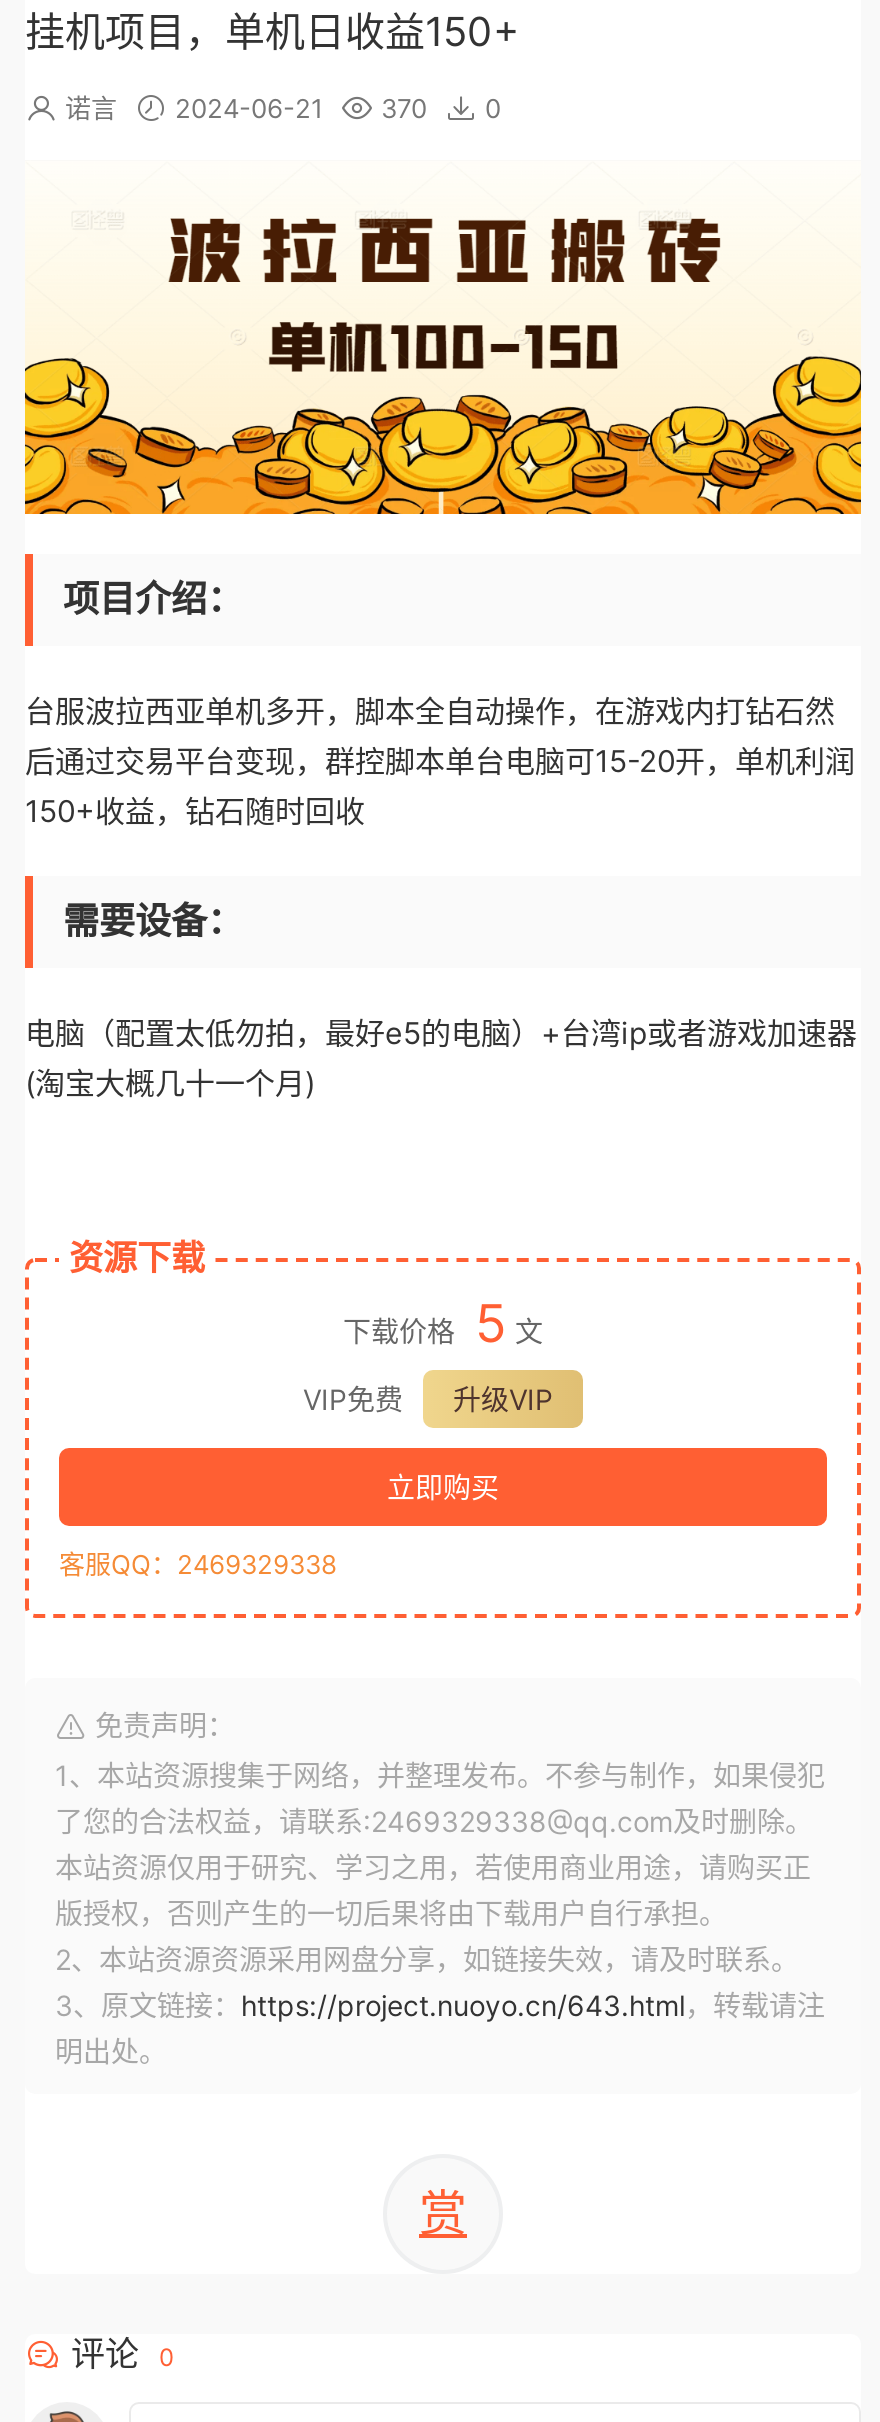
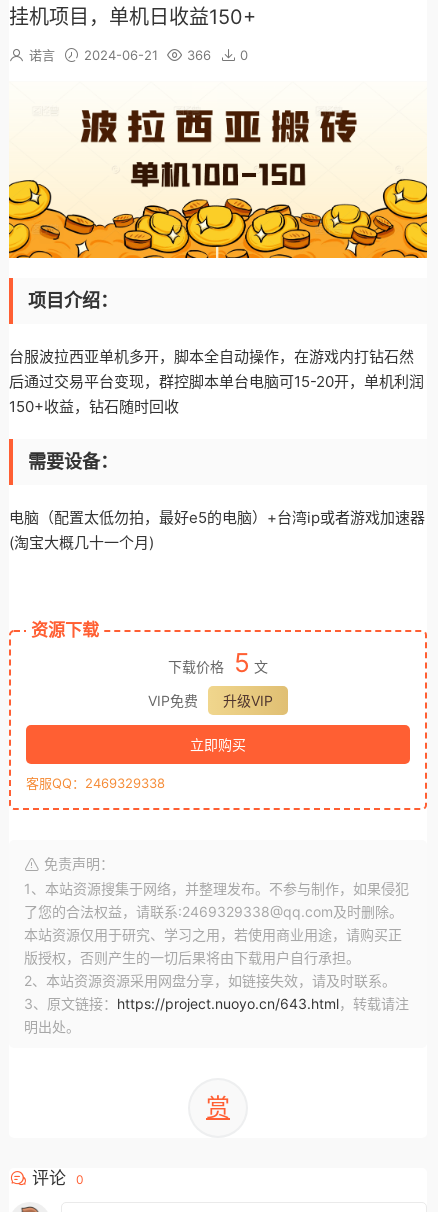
- 诺言 2024-06-21 370 0
+ 诺言 2024-06-21 366 0
